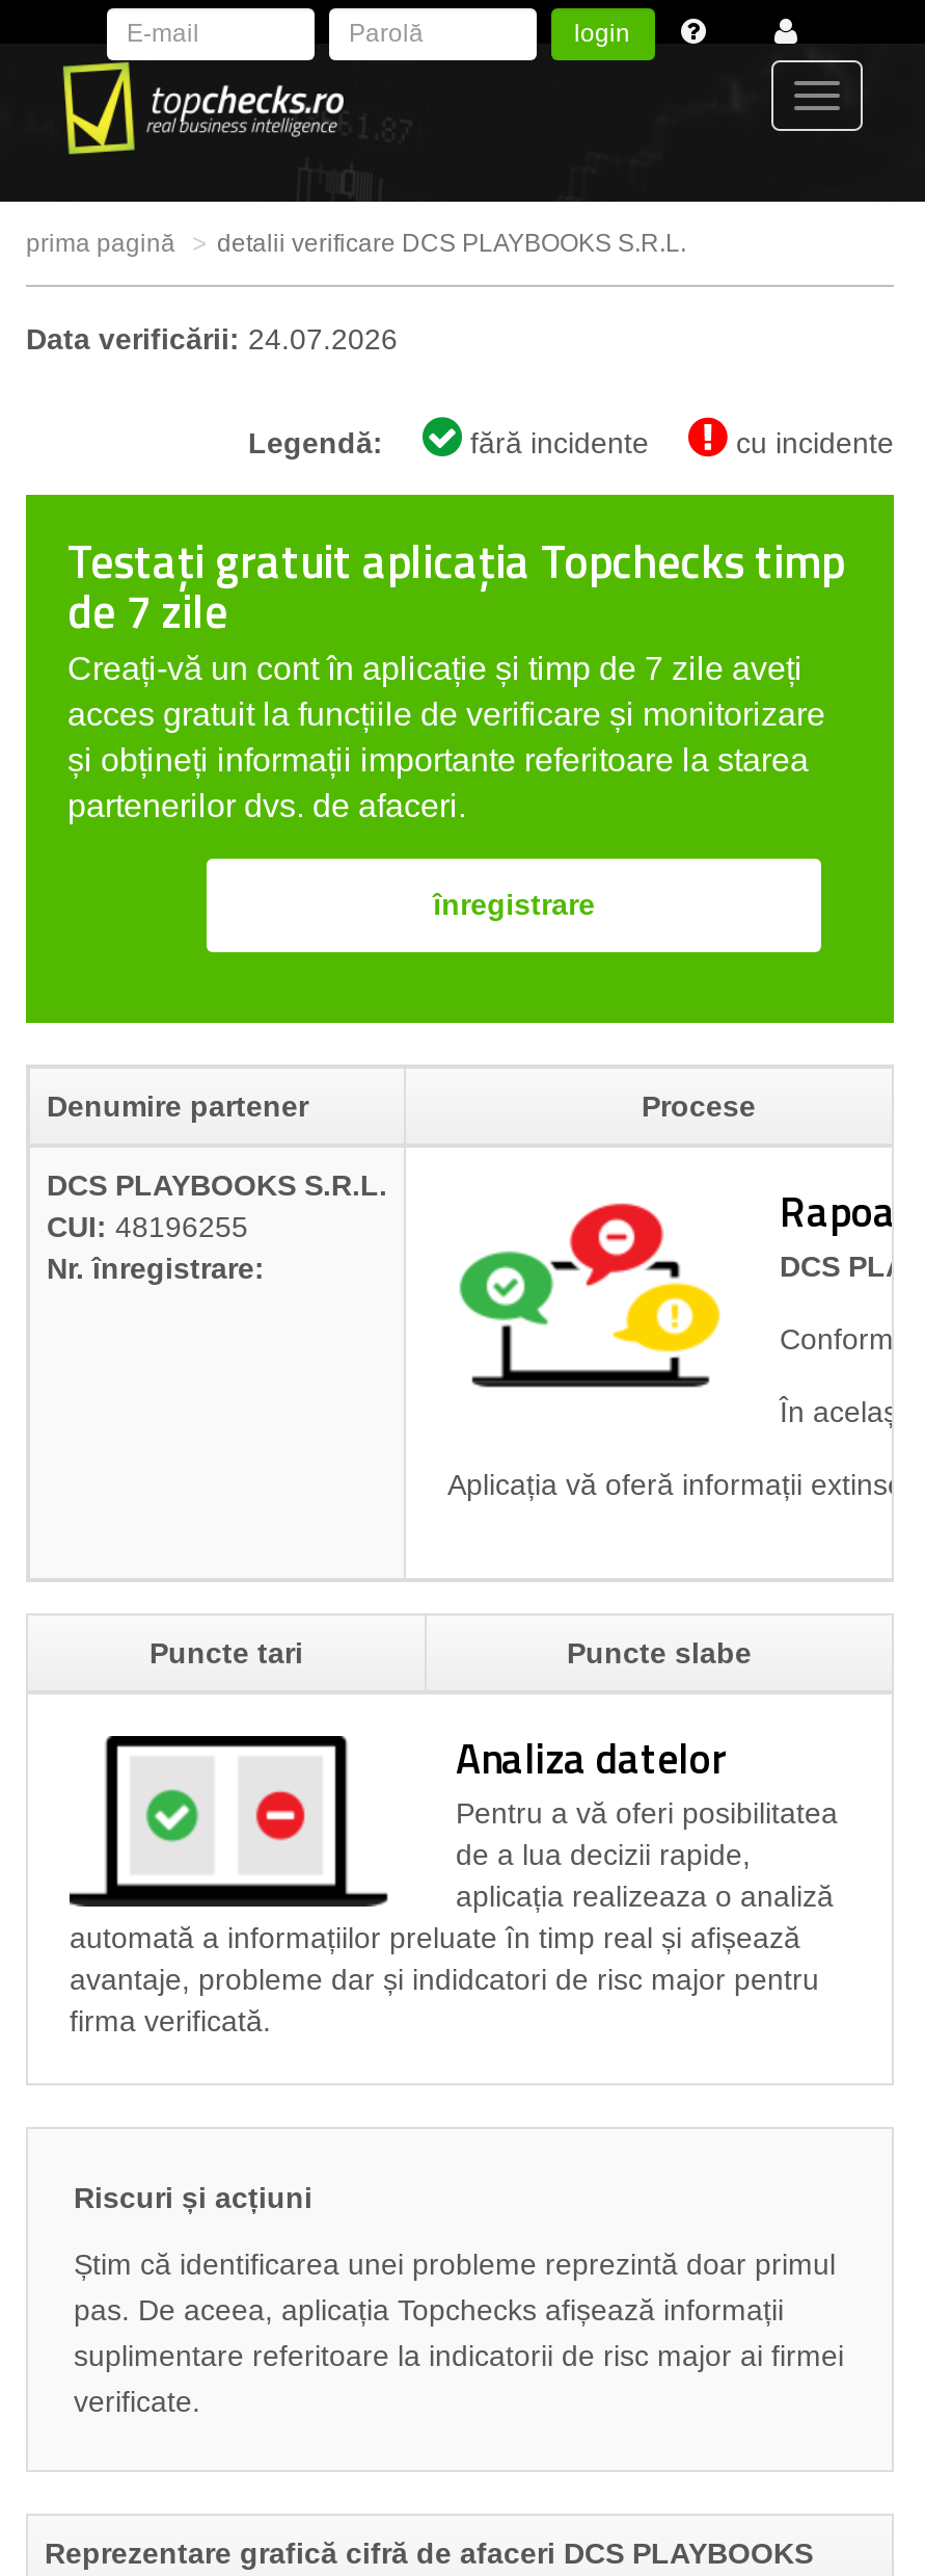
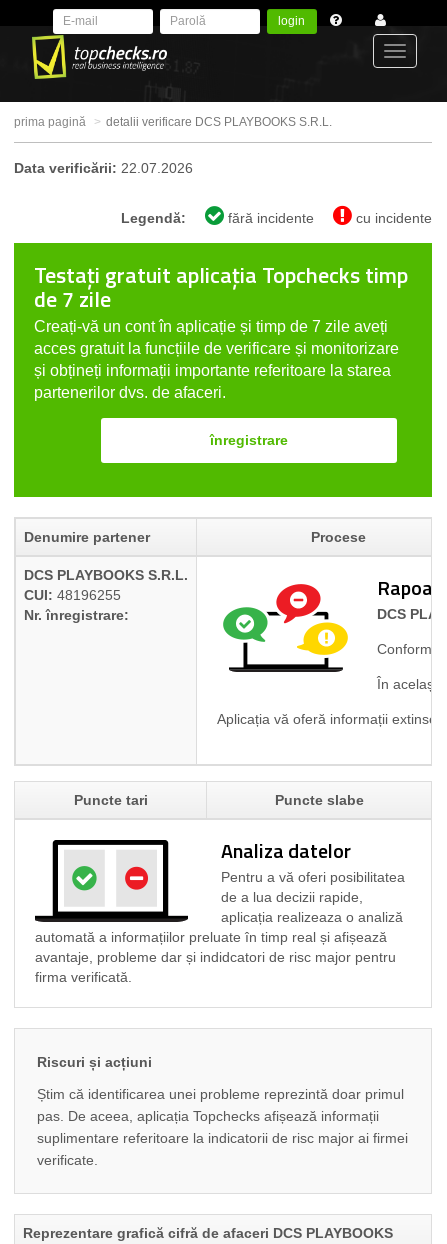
- Data verificării: 24.07.2026
+ Data verificării: 22.07.2026
